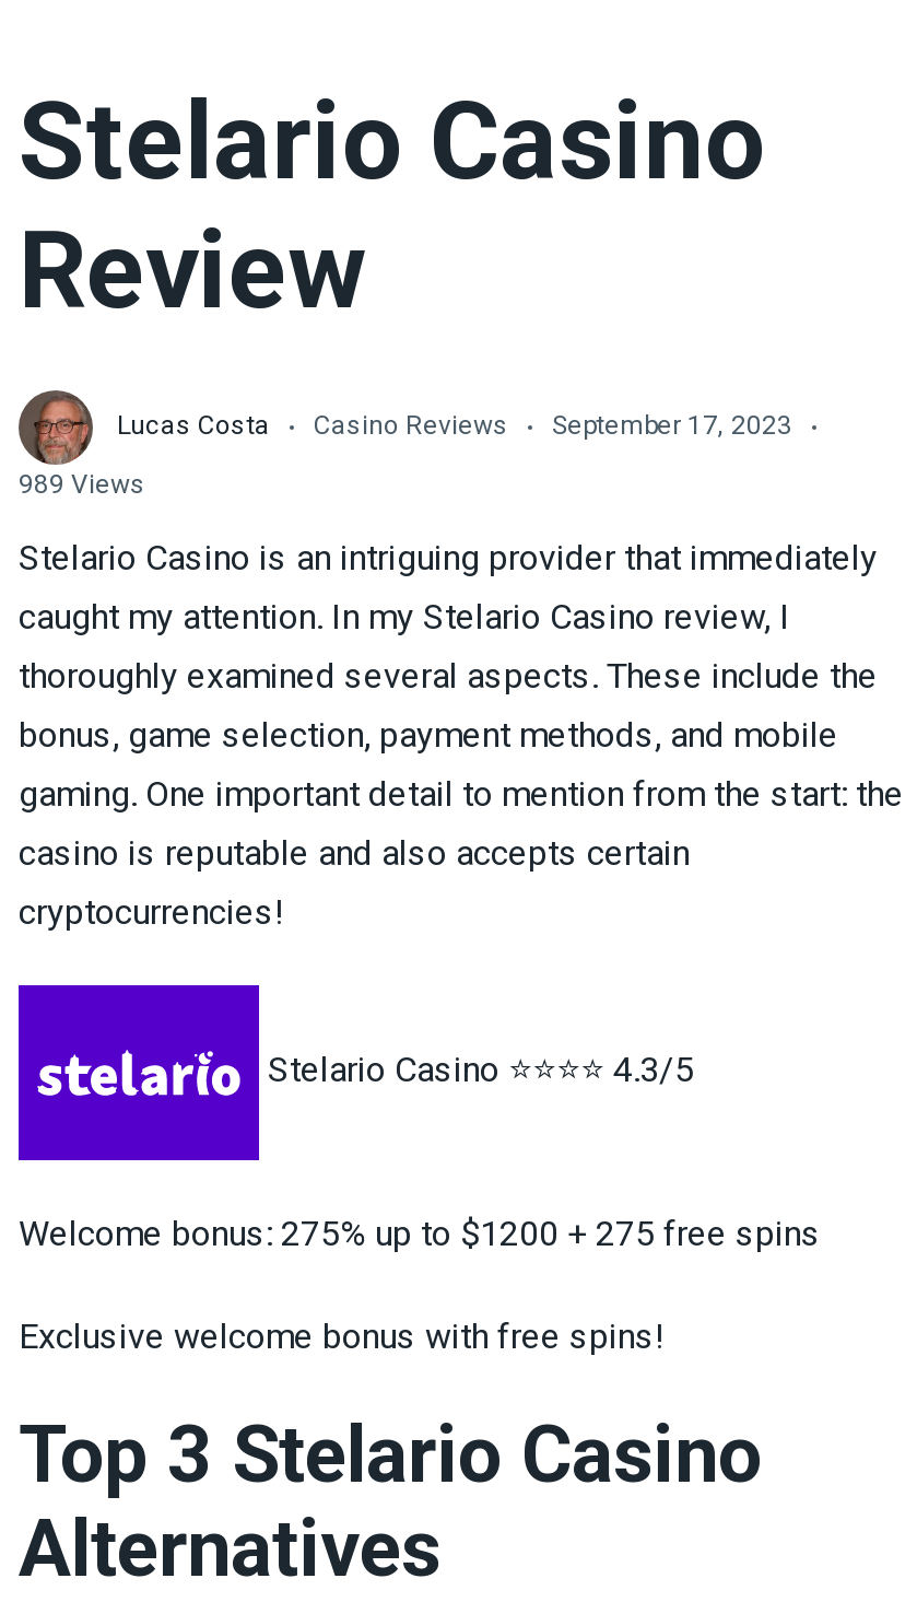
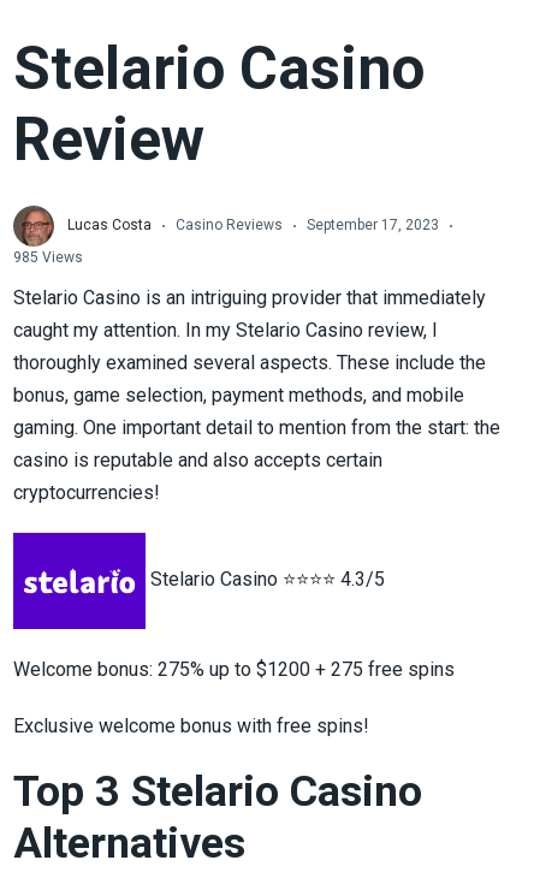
- 989 Views
+ 985 Views
